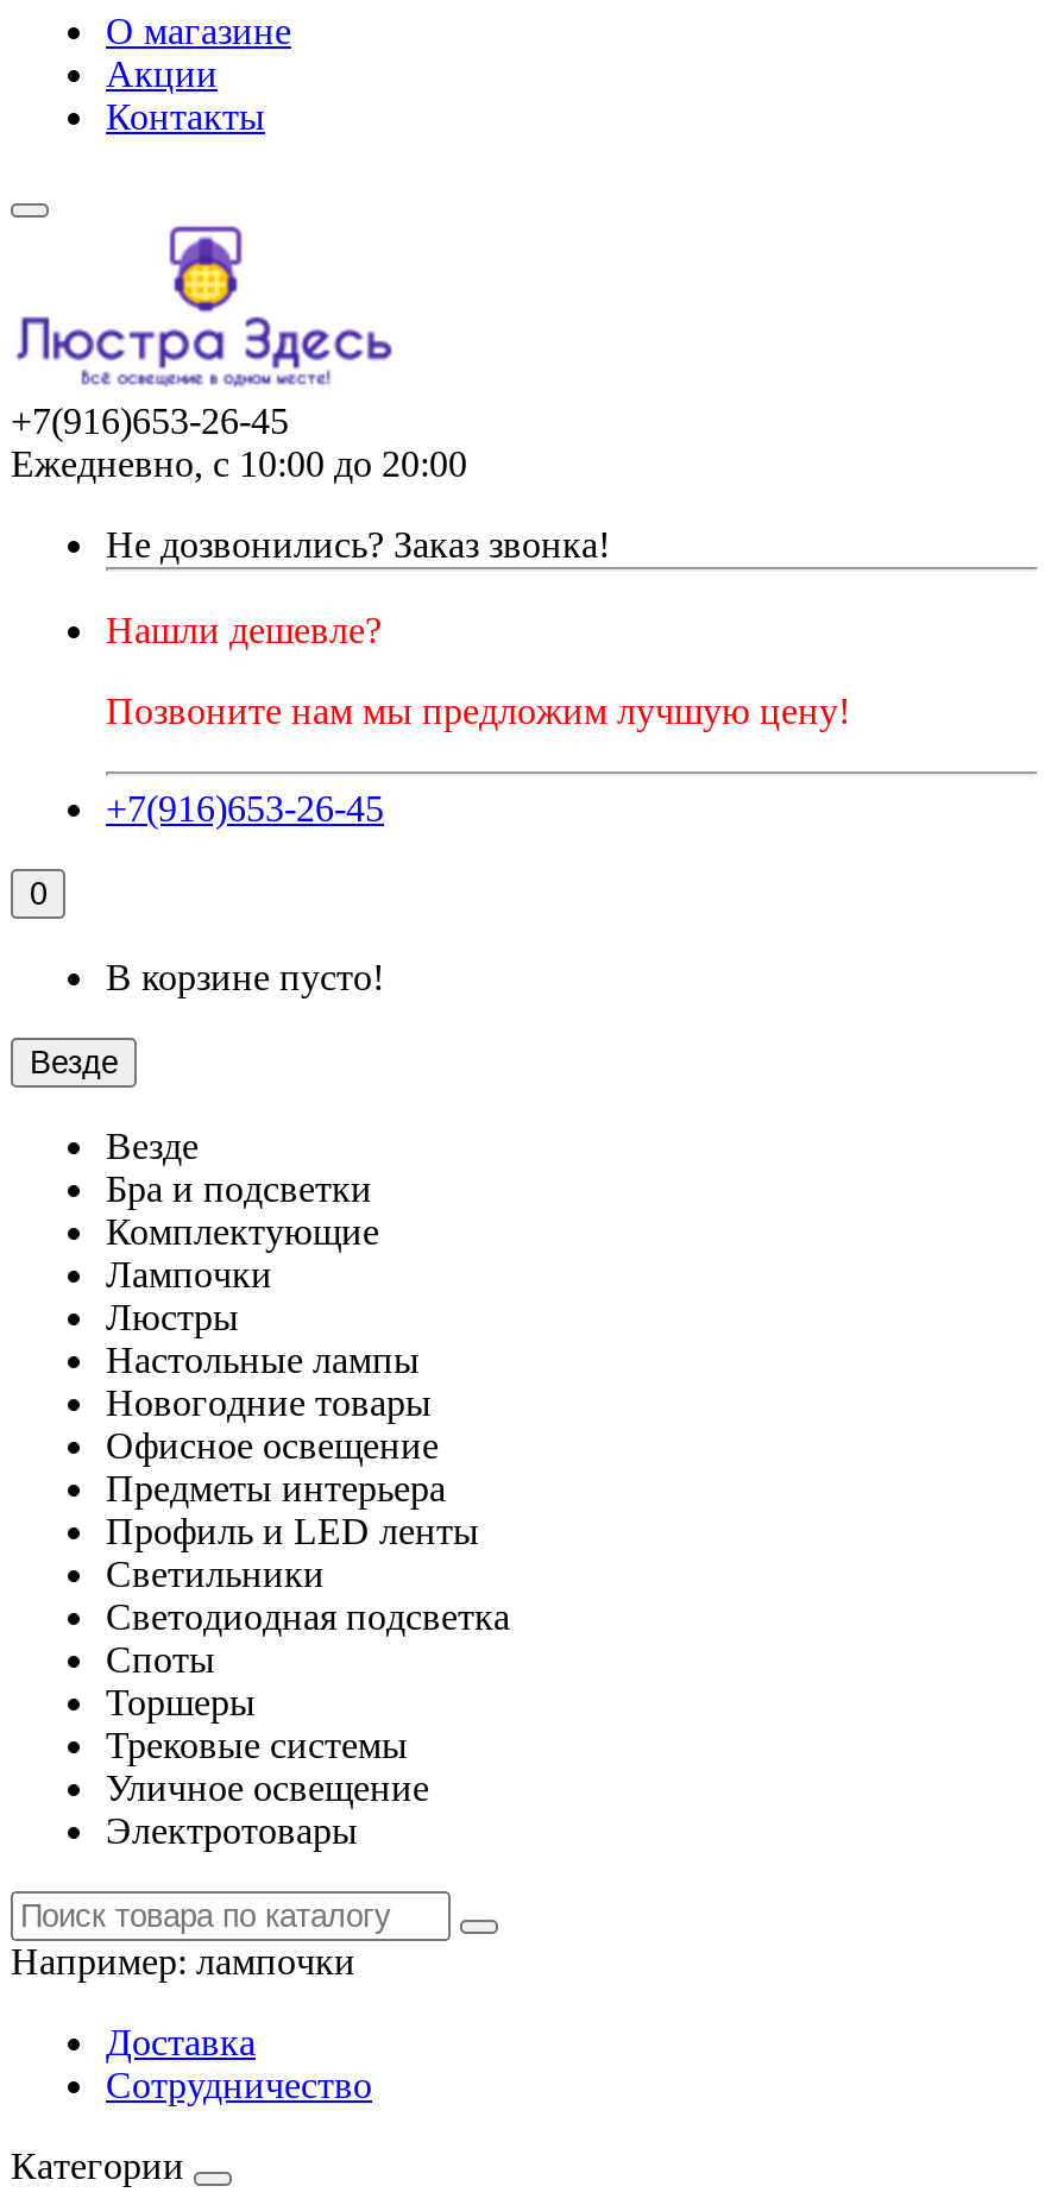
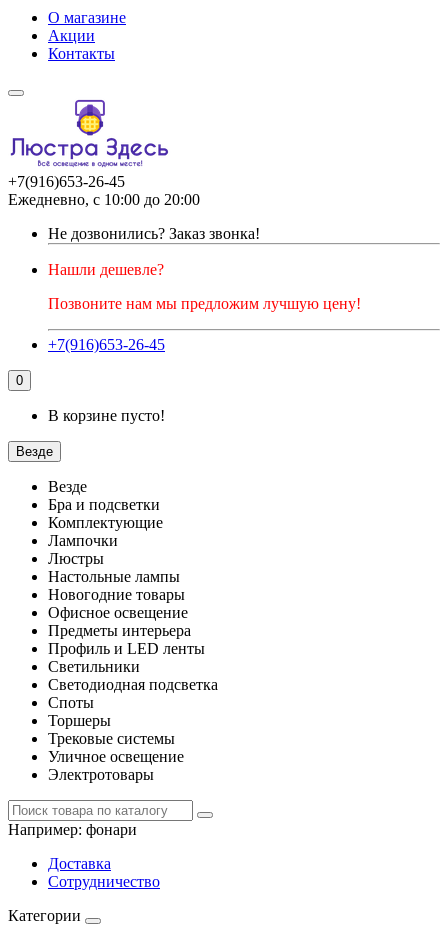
- Например:лампочки
+ Например:фонари
